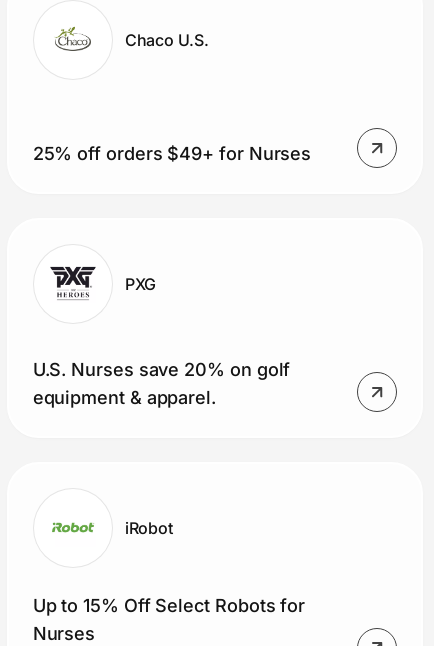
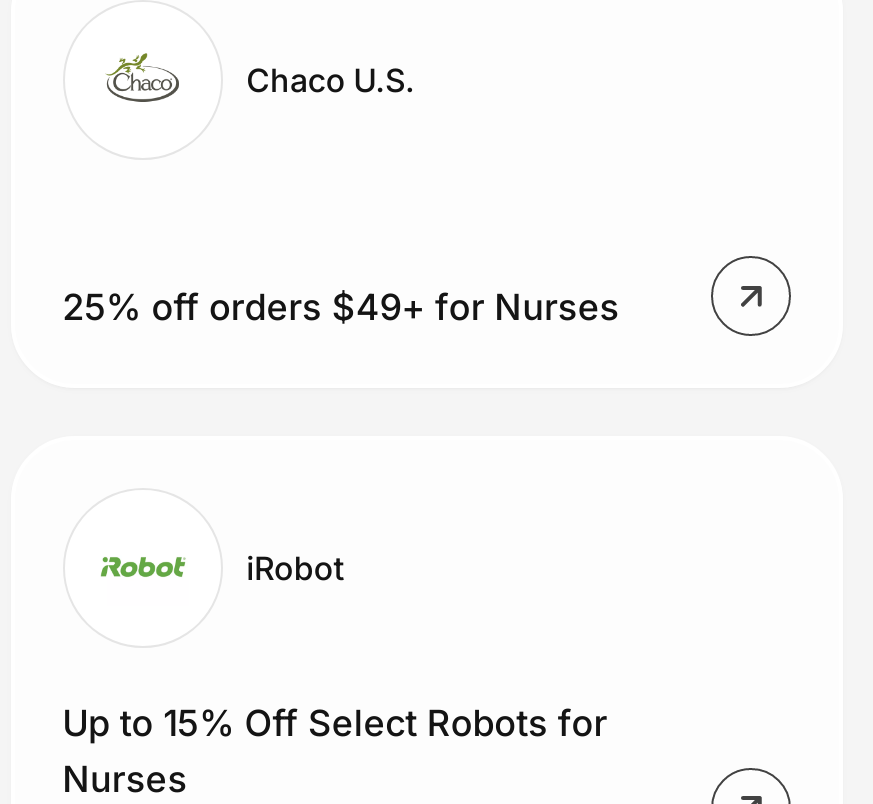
- [image]
- PXG

- U.S. Nurses save 20% on golf
- equipment & apparel.
